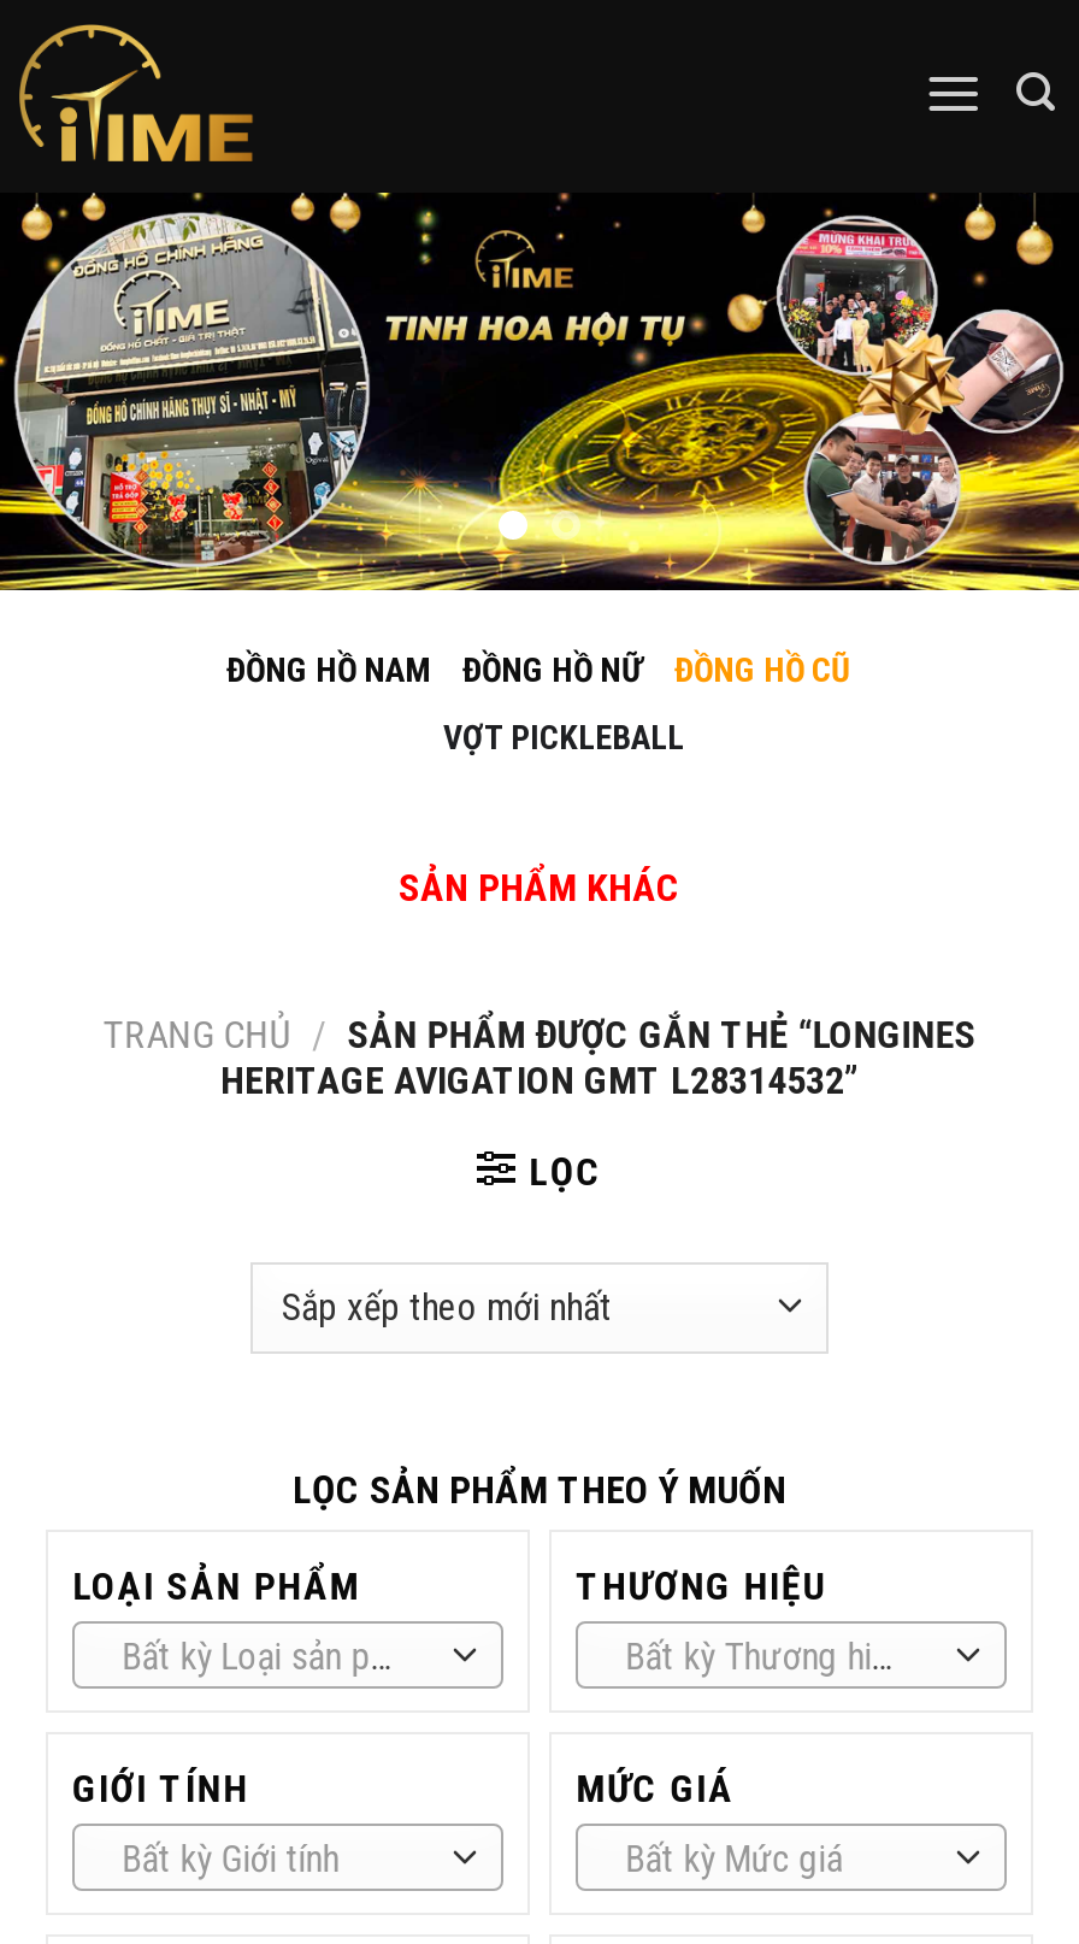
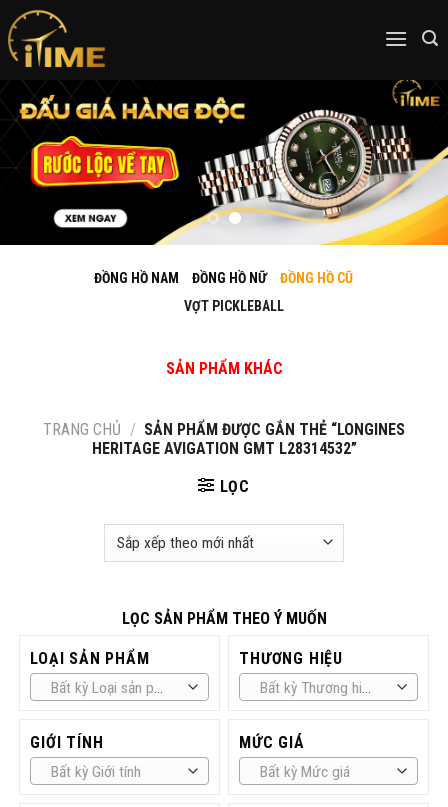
- [image]
+ [image]
